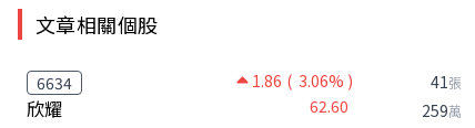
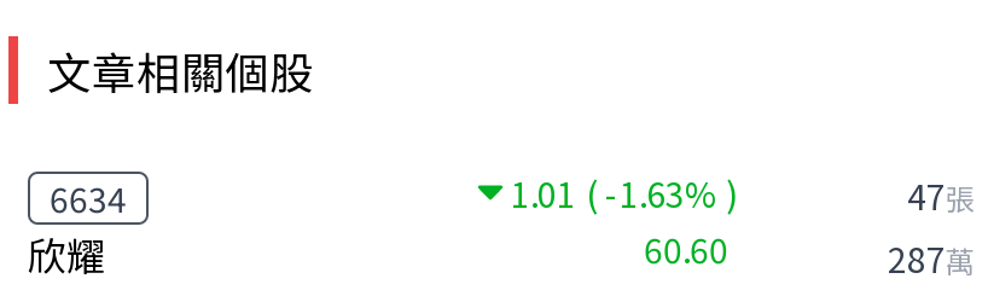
- 1.86 ( 3.06% )
+ 1.01 ( -1.63% )

- 41張
+ 47張

- 62.60
+ 60.60

- 259萬
+ 287萬
